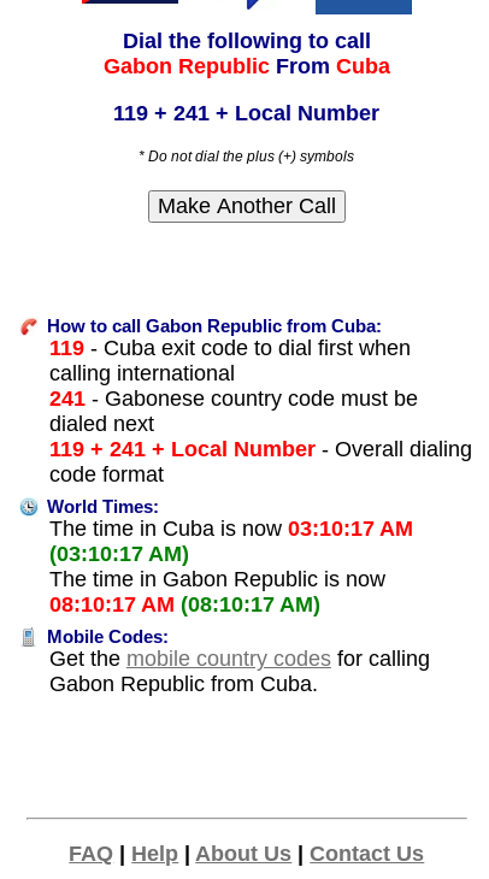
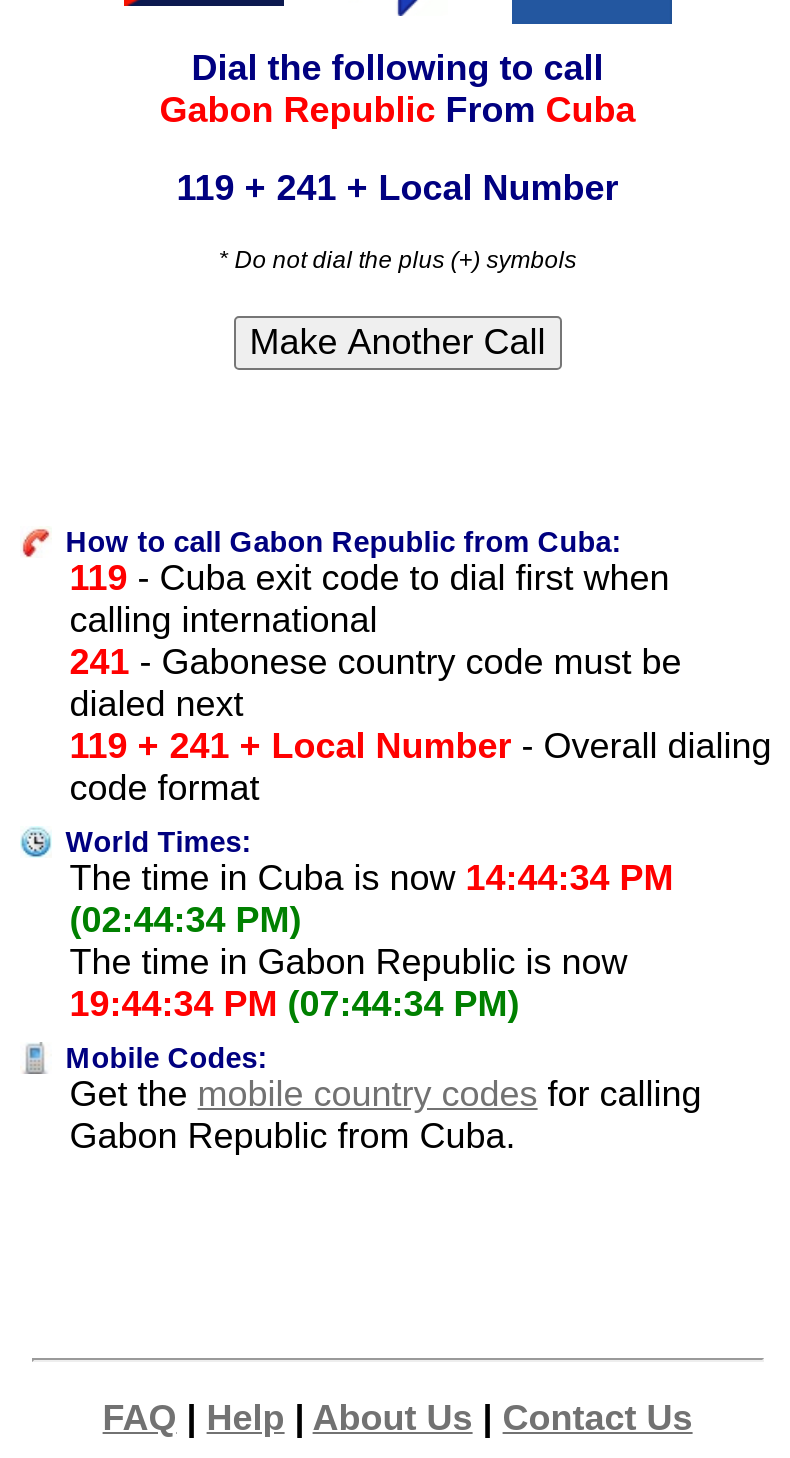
- The time in Cuba is now 03:10:17 AM
- (03:10:17 AM)
+ The time in Cuba is now 14:44:34 PM
+ (02:44:34 PM)

- 08:10:17 AM (08:10:17 AM)
+ 19:44:34 PM (07:44:34 PM)
